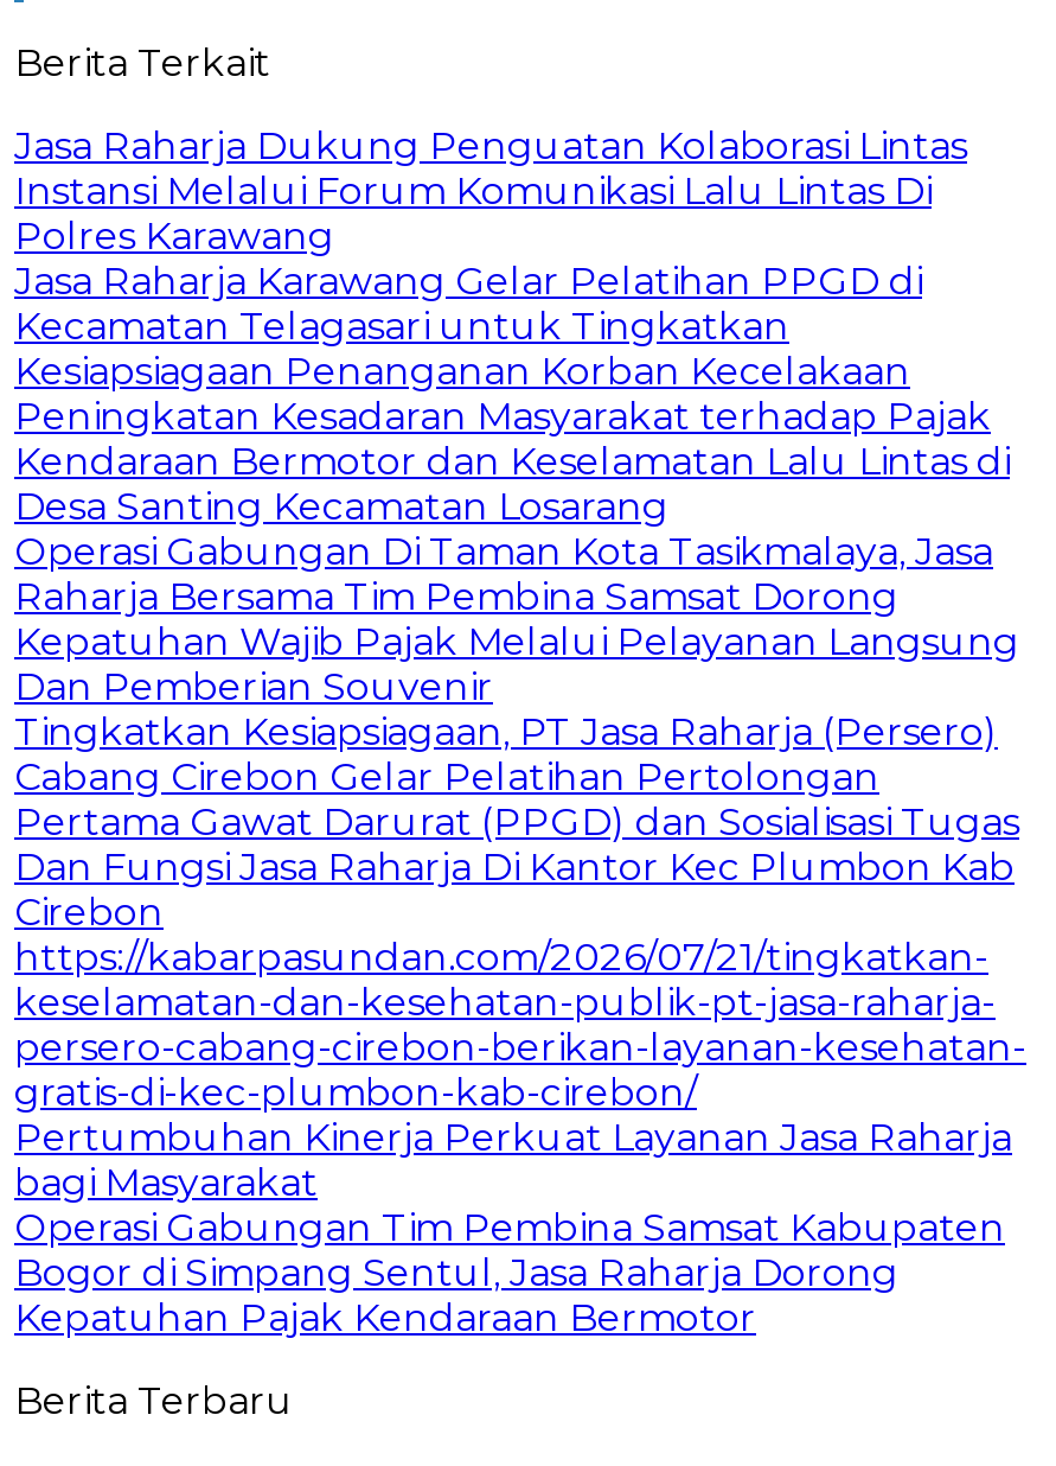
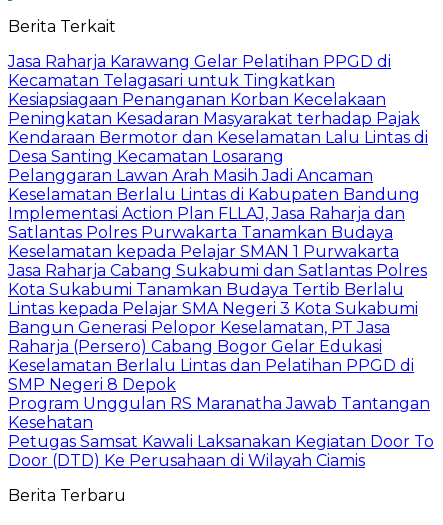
- Jasa Raharja Dukung Penguatan Kolaborasi Lintas
- Instansi Melalui Forum Komunikasi Lalu Lintas Di
- Polres Karawang

- Operasi Gabungan Di Taman Kota Tasikmalaya, Jasa
- Raharja Bersama Tim Pembina Samsat Dorong
- Kepatuhan Wajib Pajak Melalui Pelayanan Langsung
- Dan Pemberian Souvenir
- Tingkatkan Kesiapsiagaan, PT Jasa Raharja (Persero)
- Cabang Cirebon Gelar Pelatihan Pertolongan
- Pertama Gawat Darurat (PPGD) dan Sosialisasi Tugas
- Dan Fungsi Jasa Raharja Di Kantor Kec Plumbon Kab
- Cirebon
- https://kabarpasundan.com/2026/07/21/tingkatkan-
- keselamatan-dan-kesehatan-publik-pt-jasa-raharja-
- persero-cabang-cirebon-berikan-layanan-kesehatan-
- gratis-di-kec-plumbon-kab-cirebon/
- Pertumbuhan Kinerja Perkuat Layanan Jasa Raharja
- bagi Masyarakat
- Operasi Gabungan Tim Pembina Samsat Kabupaten
- Bogor di Simpang Sentul, Jasa Raharja Dorong
- Kepatuhan Pajak Kendaraan Bermotor
+ Pelanggaran Lawan Arah Masih Jadi Ancaman
+ Keselamatan Berlalu Lintas di Kabupaten Bandung
+ Implementasi Action Plan FLLAJ, Jasa Raharja dan
+ Satlantas Polres Purwakarta Tanamkan Budaya
+ Keselamatan kepada Pelajar SMAN 1 Purwakarta
+ Jasa Raharja Cabang Sukabumi dan Satlantas Polres
+ Kota Sukabumi Tanamkan Budaya Tertib Berlalu
+ Lintas kepada Pelajar SMA Negeri 3 Kota Sukabumi
+ Bangun Generasi Pelopor Keselamatan, PT Jasa
+ Raharja (Persero) Cabang Bogor Gelar Edukasi
+ Keselamatan Berlalu Lintas dan Pelatihan PPGD di
+ SMP Negeri 8 Depok
+ Program Unggulan RS Maranatha Jawab Tantangan
+ Kesehatan
+ Petugas Samsat Kawali Laksanakan Kegiatan Door To
+ Door (DTD) Ke Perusahaan di Wilayah Ciamis
